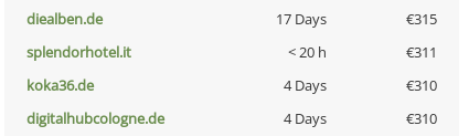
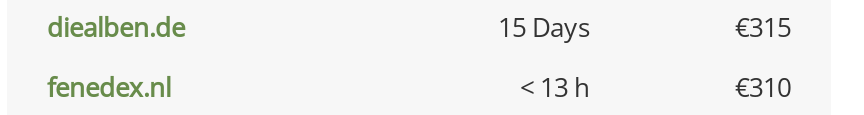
- 17 Days
+ 15 Days

- splendorhotel.it
- < 20 h
- €311
- koka36.de
- 4 Days
- €310
- digitalhubcologne.de
- 4 Days
+ fenedex.nl
+ < 13 h
